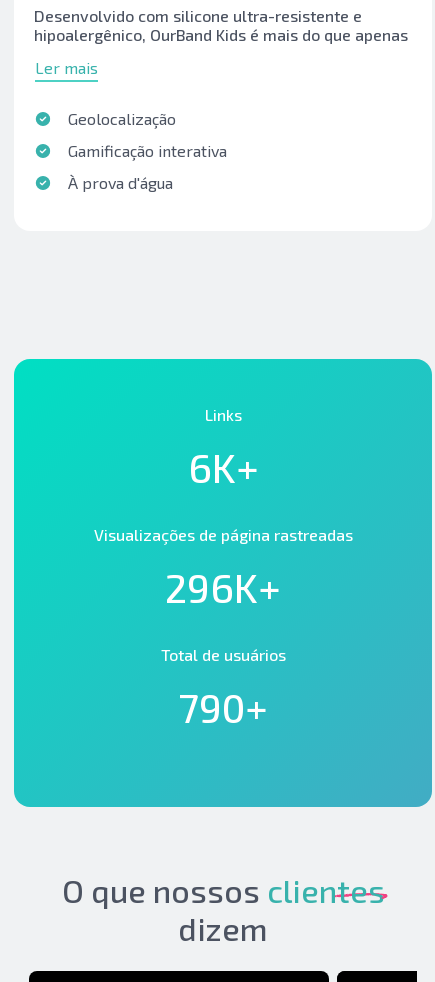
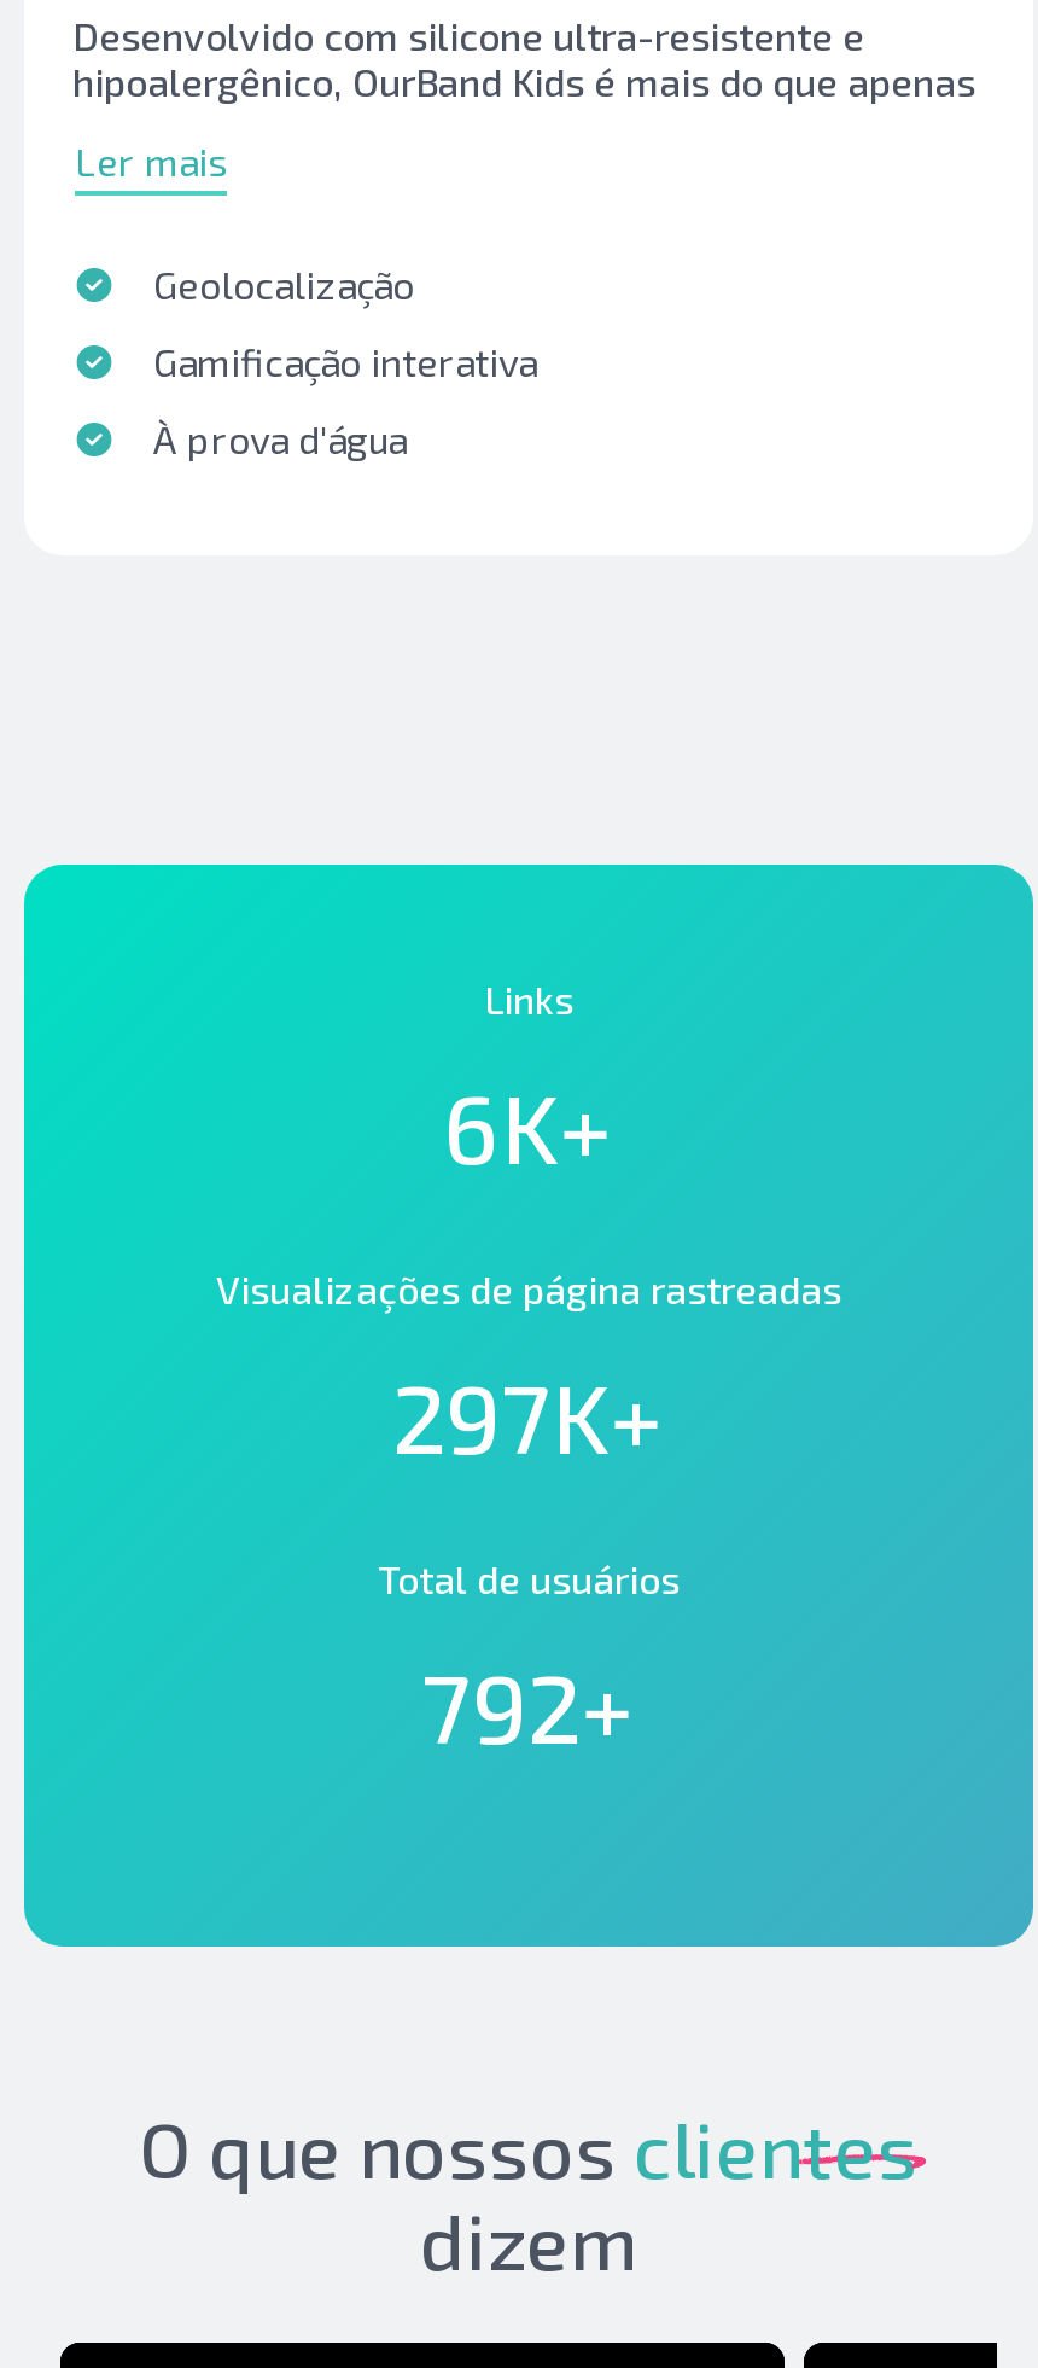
- 296K+
+ 297K+

- 790+
+ 792+
